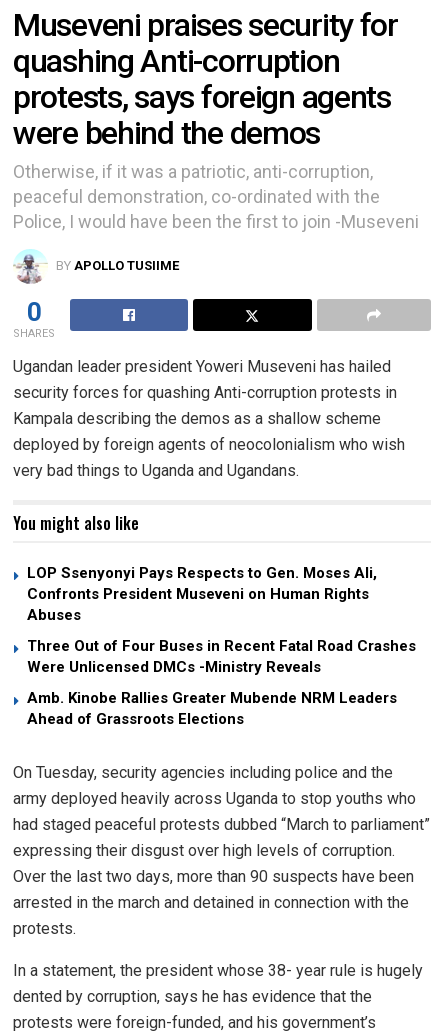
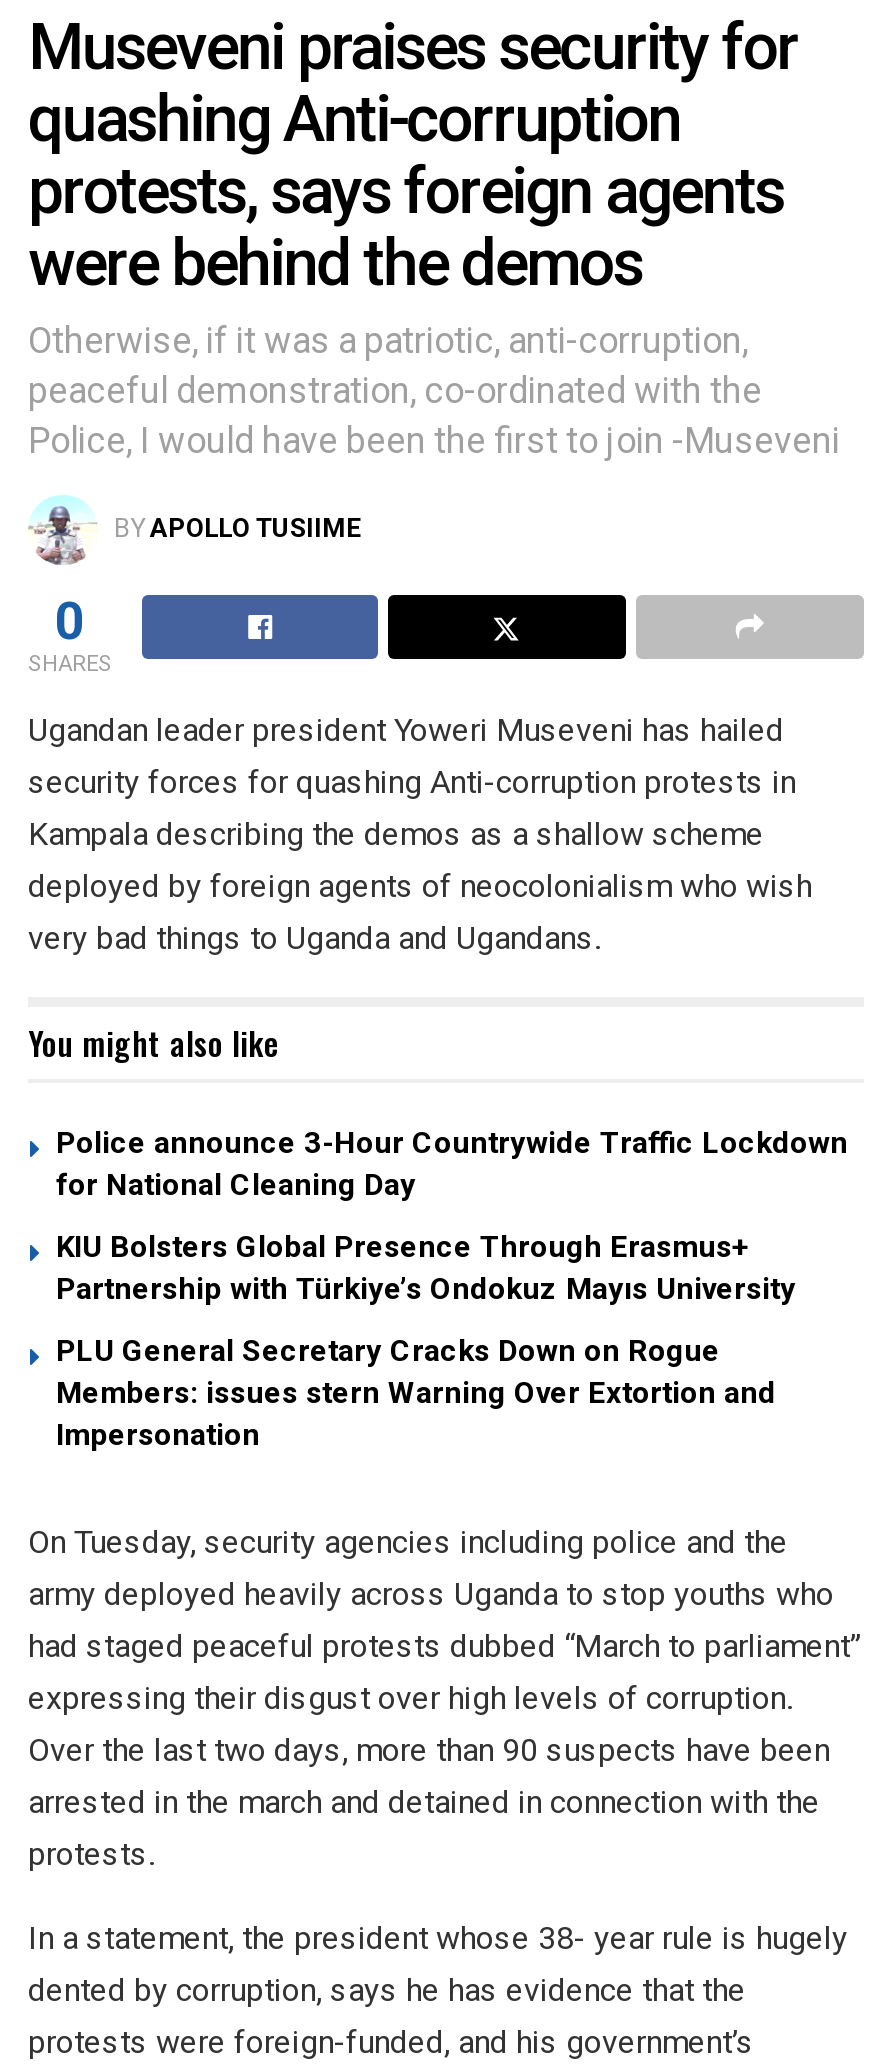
- LOP Ssenyonyi Pays Respects to Gen. Moses Ali,
- Confronts President Museveni on Human Rights
- Abuses
+ Police announce 3-Hour Countrywide Traffic Lockdown
+ for National Cleaning Day

- Three Out of Four Buses in Recent Fatal Road Crashes
- Were Unlicensed DMCs -Ministry Reveals
+ KIU Bolsters Global Presence Through Erasmus+
+ Partnership with Türkiye’s Ondokuz Mayıs University

- Amb. Kinobe Rallies Greater Mubende NRM Leaders
- Ahead of Grassroots Elections
+ PLU General Secretary Cracks Down on Rogue
+ Members: issues stern Warning Over Extortion and
+ Impersonation
